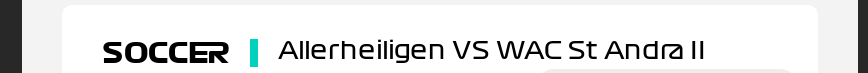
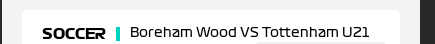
- Allerheiligen VS WAC St Andra II
+ Boreham Wood VS Tottenham U21
